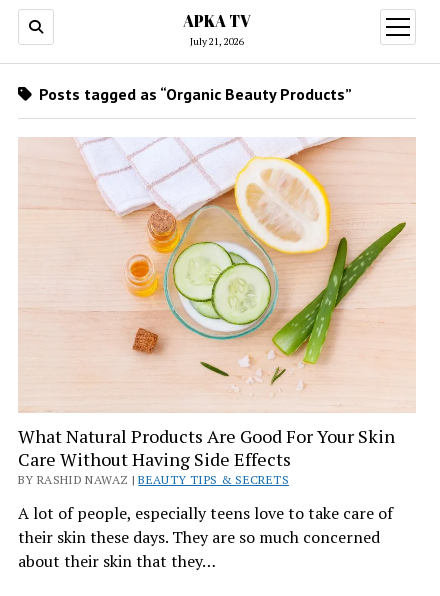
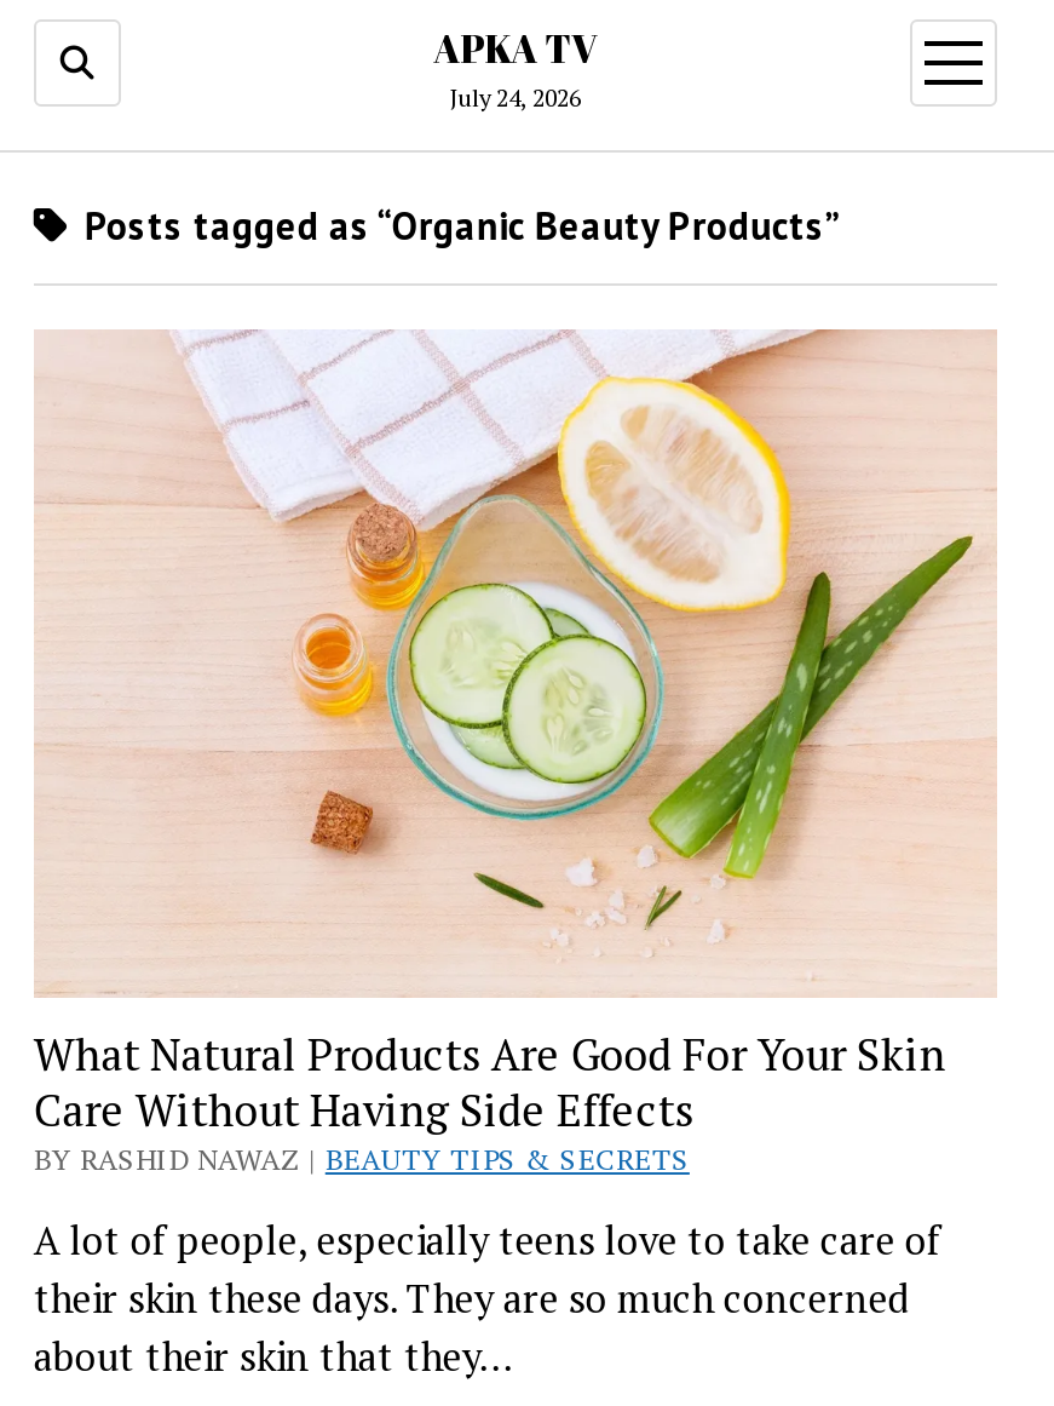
- July 21, 2026
+ July 24, 2026
